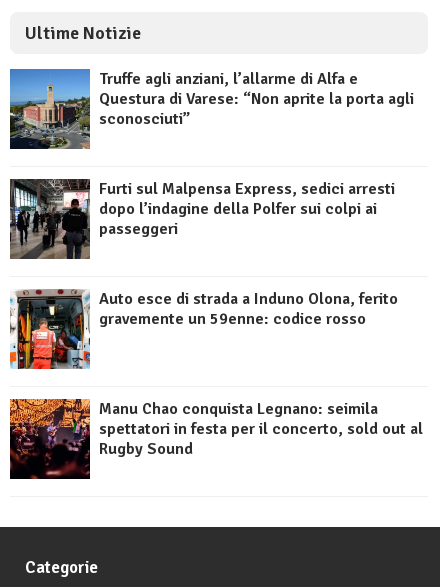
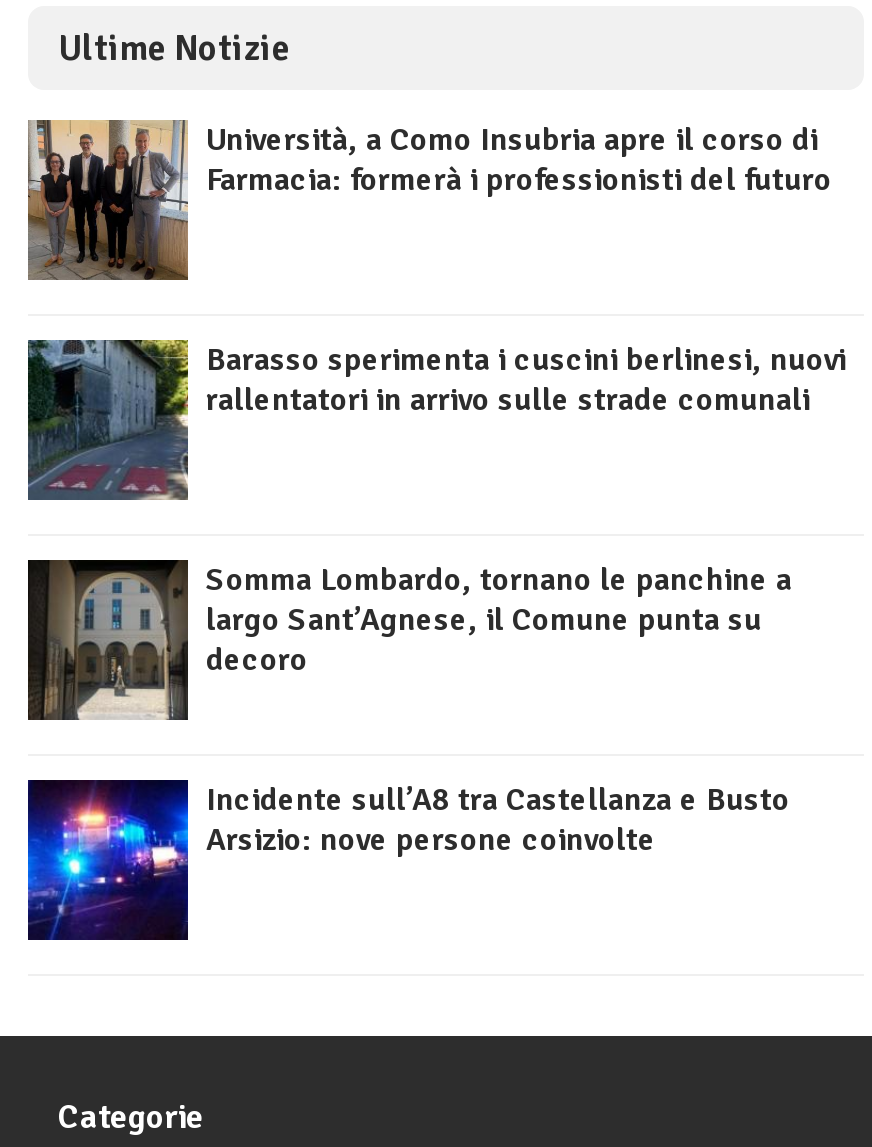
- [image]
- Truffe agli anziani, l’allarme di Alfa e
- Questura di Varese: “Non aprite la porta agli
- sconosciuti”
+ [image]
+ Università, a Como Insubria apre il corso di
+ Farmacia: formerà i professionisti del futuro

- [image]
- Furti sul Malpensa Express, sedici arresti
- dopo l’indagine della Polfer sui colpi ai
- passeggeri
+ [image]
+ Barasso sperimenta i cuscini berlinesi, nuovi
+ rallentatori in arrivo sulle strade comunali

- [image]
- Auto esce di strada a Induno Olona, ferito
- gravemente un 59enne: codice rosso
+ [image]
+ Somma Lombardo, tornano le panchine a
+ largo Sant’Agnese, il Comune punta su
+ decoro

- [image]
- Manu Chao conquista Legnano: seimila
- spettatori in festa per il concerto, sold out al
- Rugby Sound
+ [image]
+ Incidente sull’A8 tra Castellanza e Busto
+ Arsizio: nove persone coinvolte
